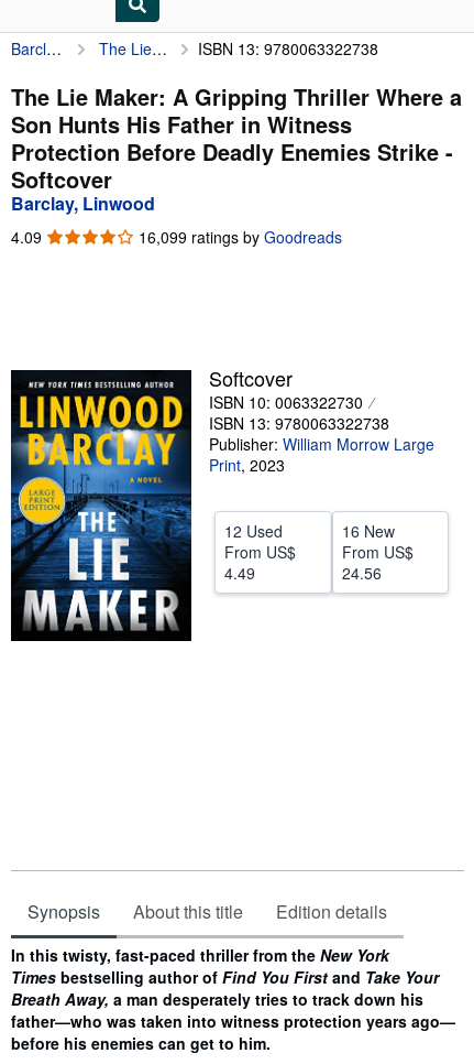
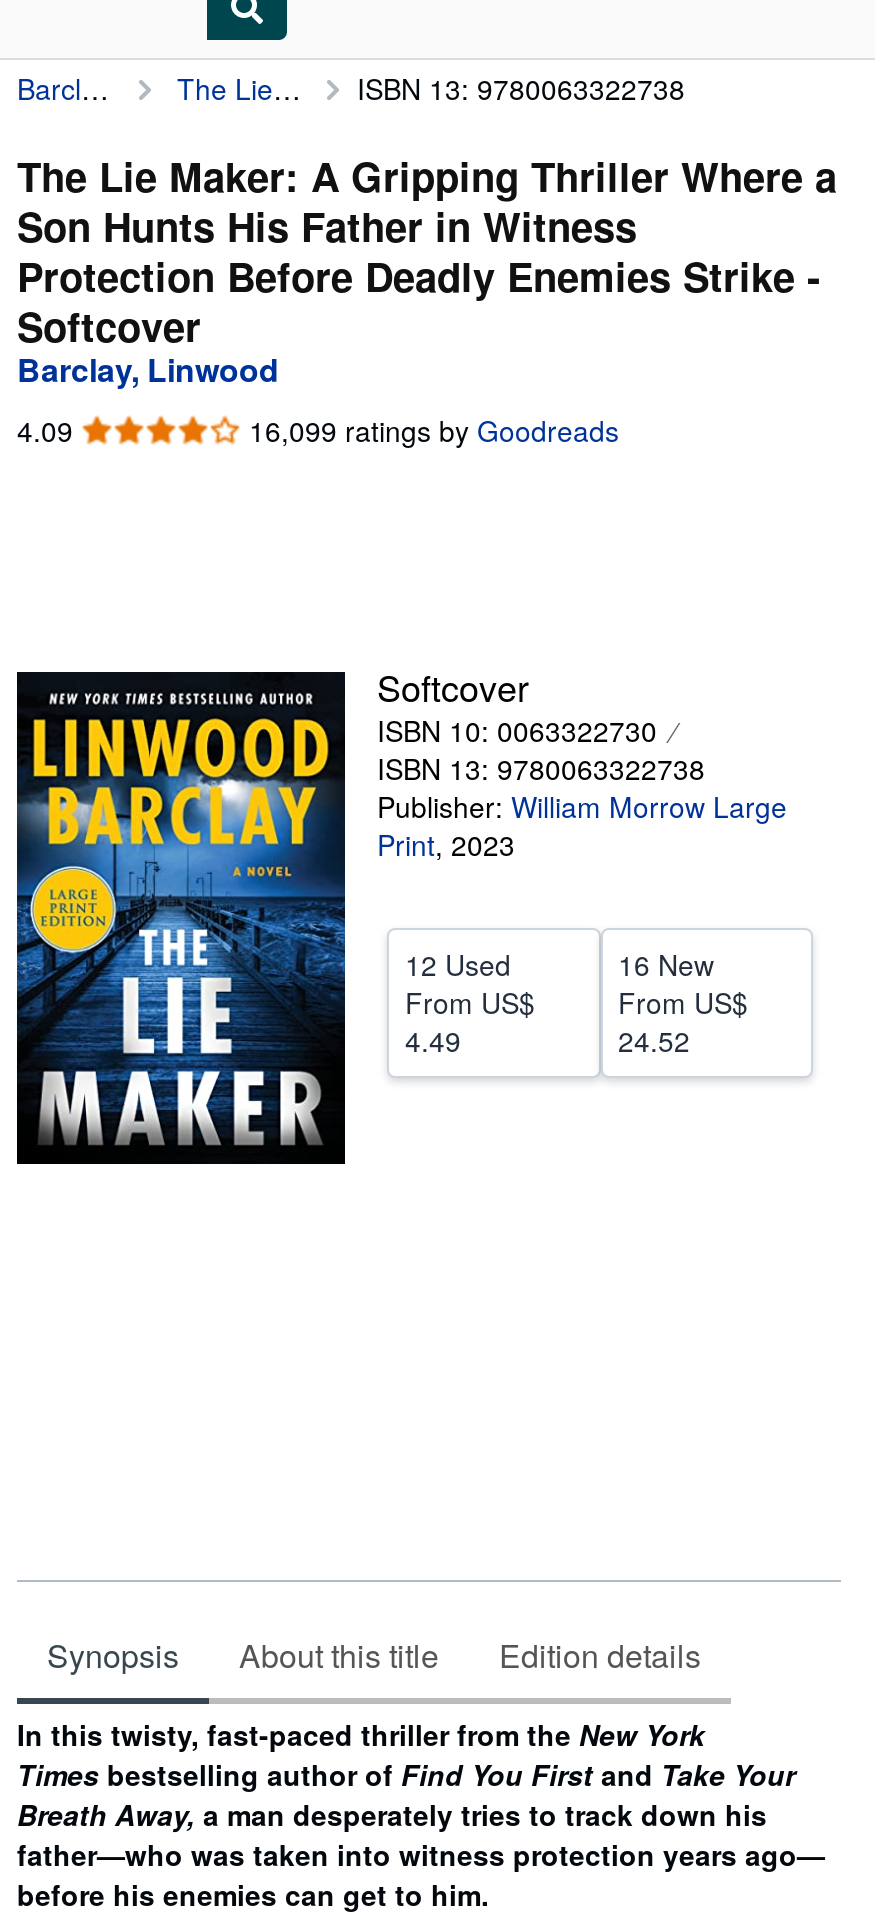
- 24.56
+ 24.52
